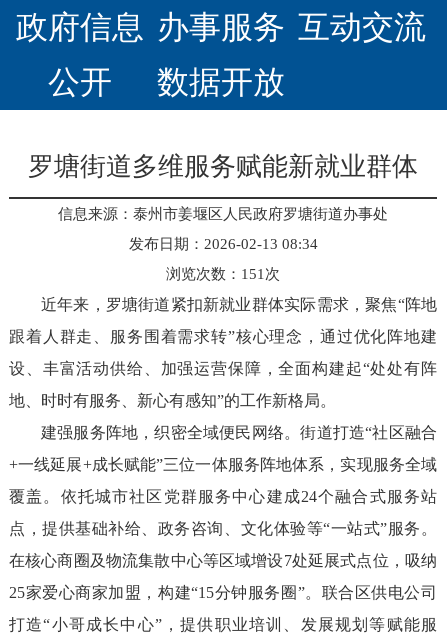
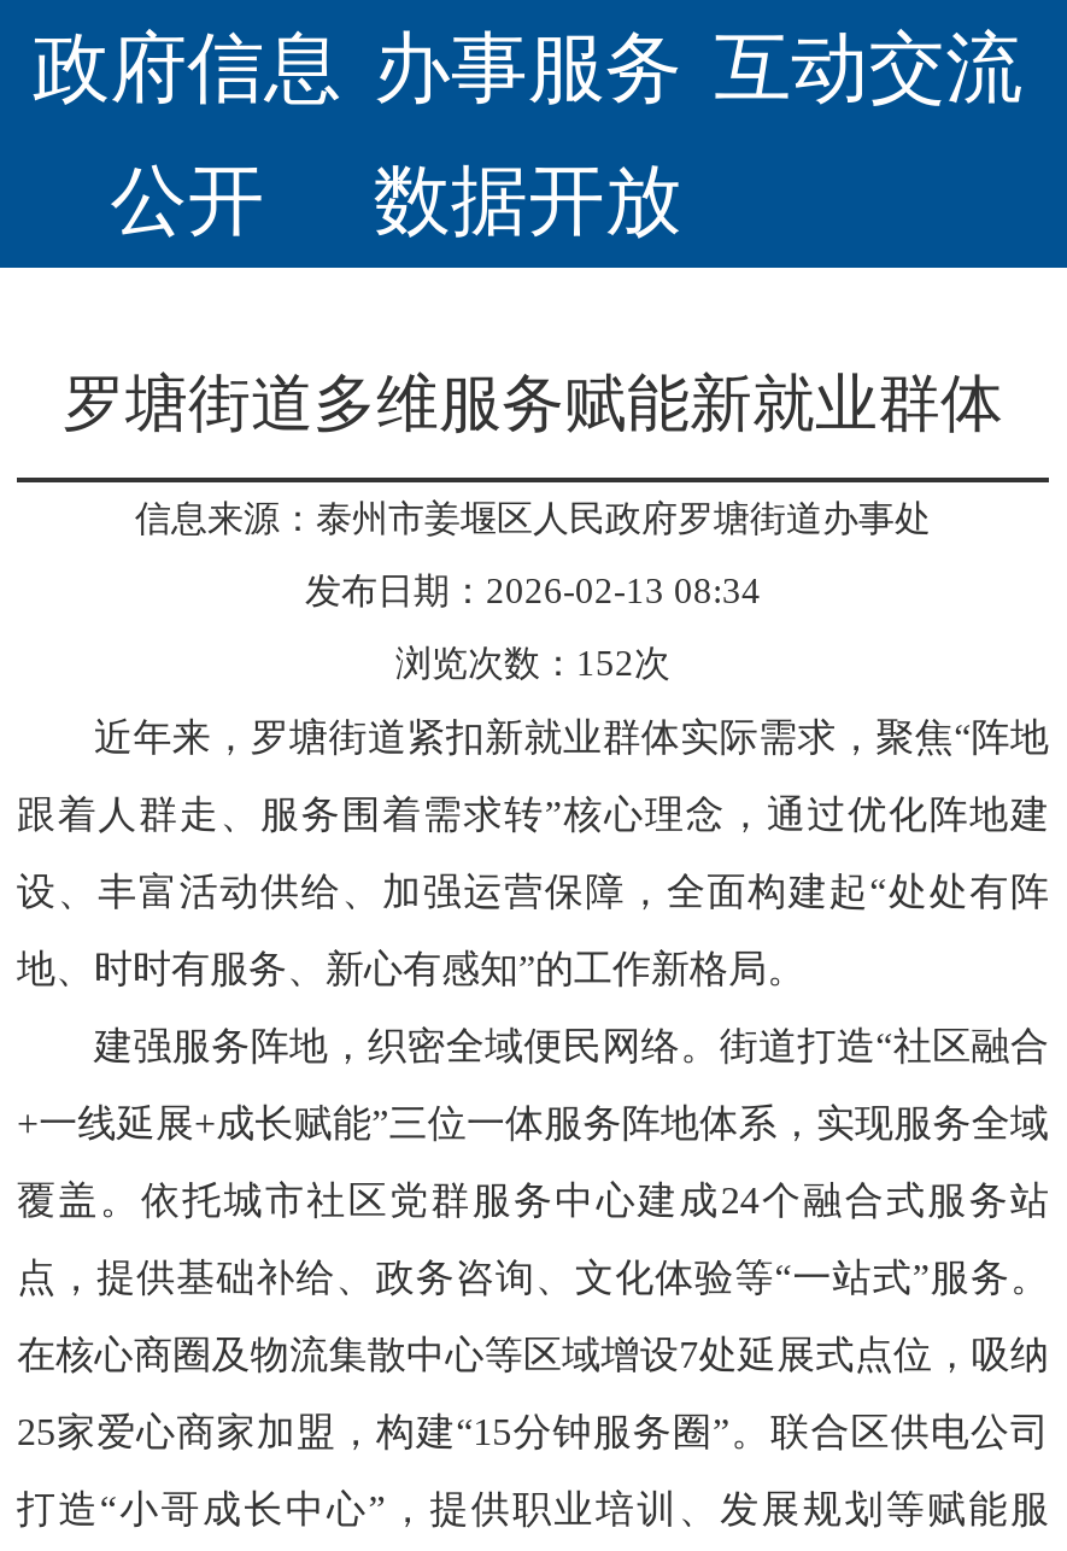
- 浏览次数：151次
+ 浏览次数：152次
